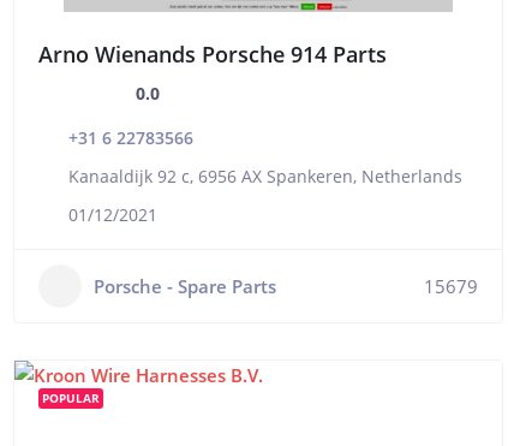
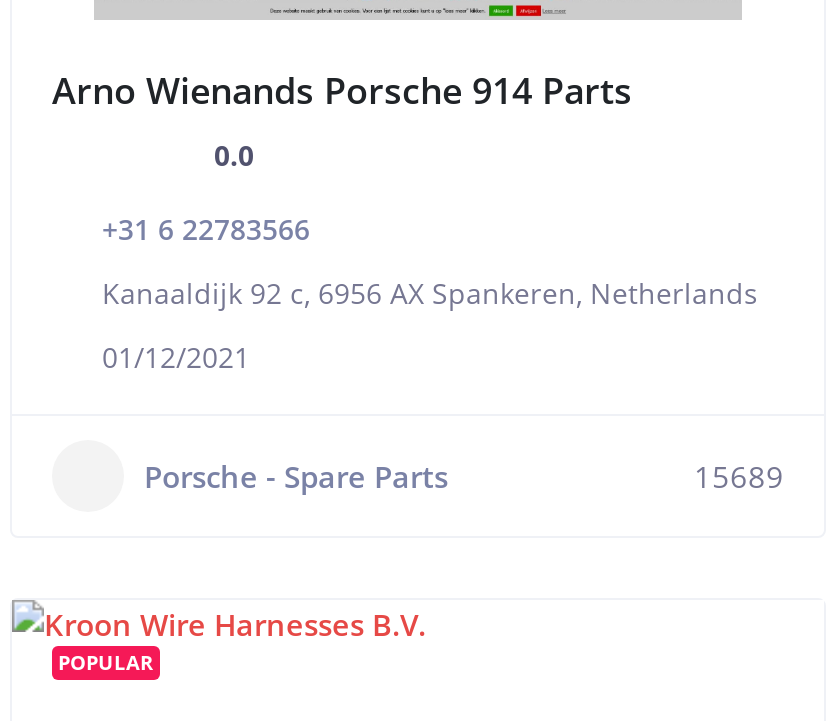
- 15679
+ 15689
